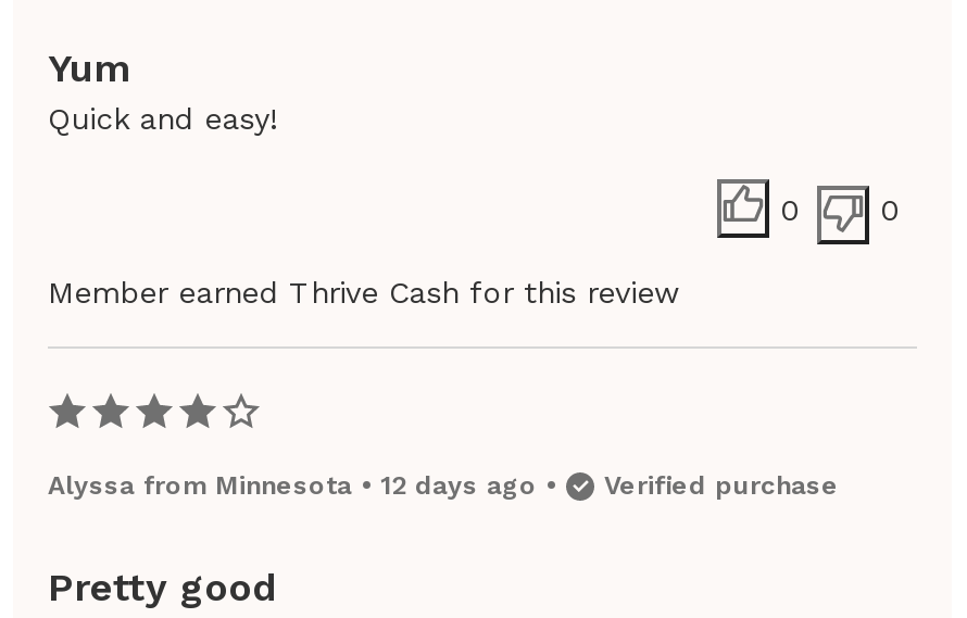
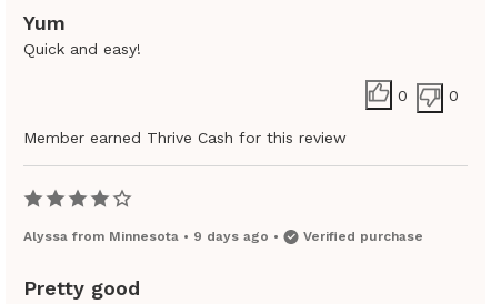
- Alyssa from Minnesota • 12 days ago •
+ Alyssa from Minnesota • 9 days ago •
